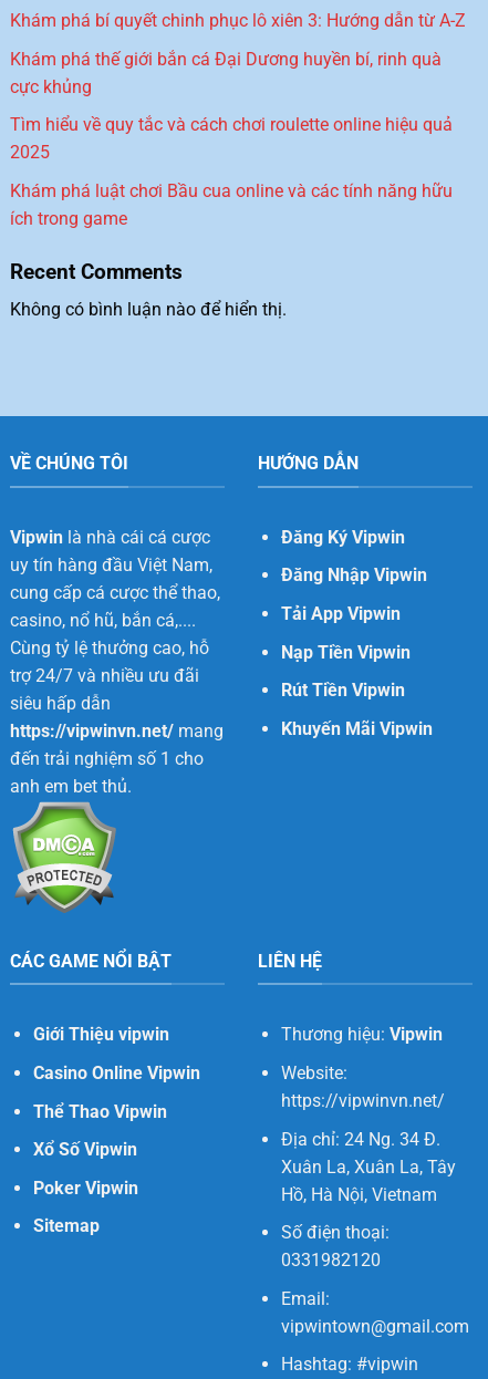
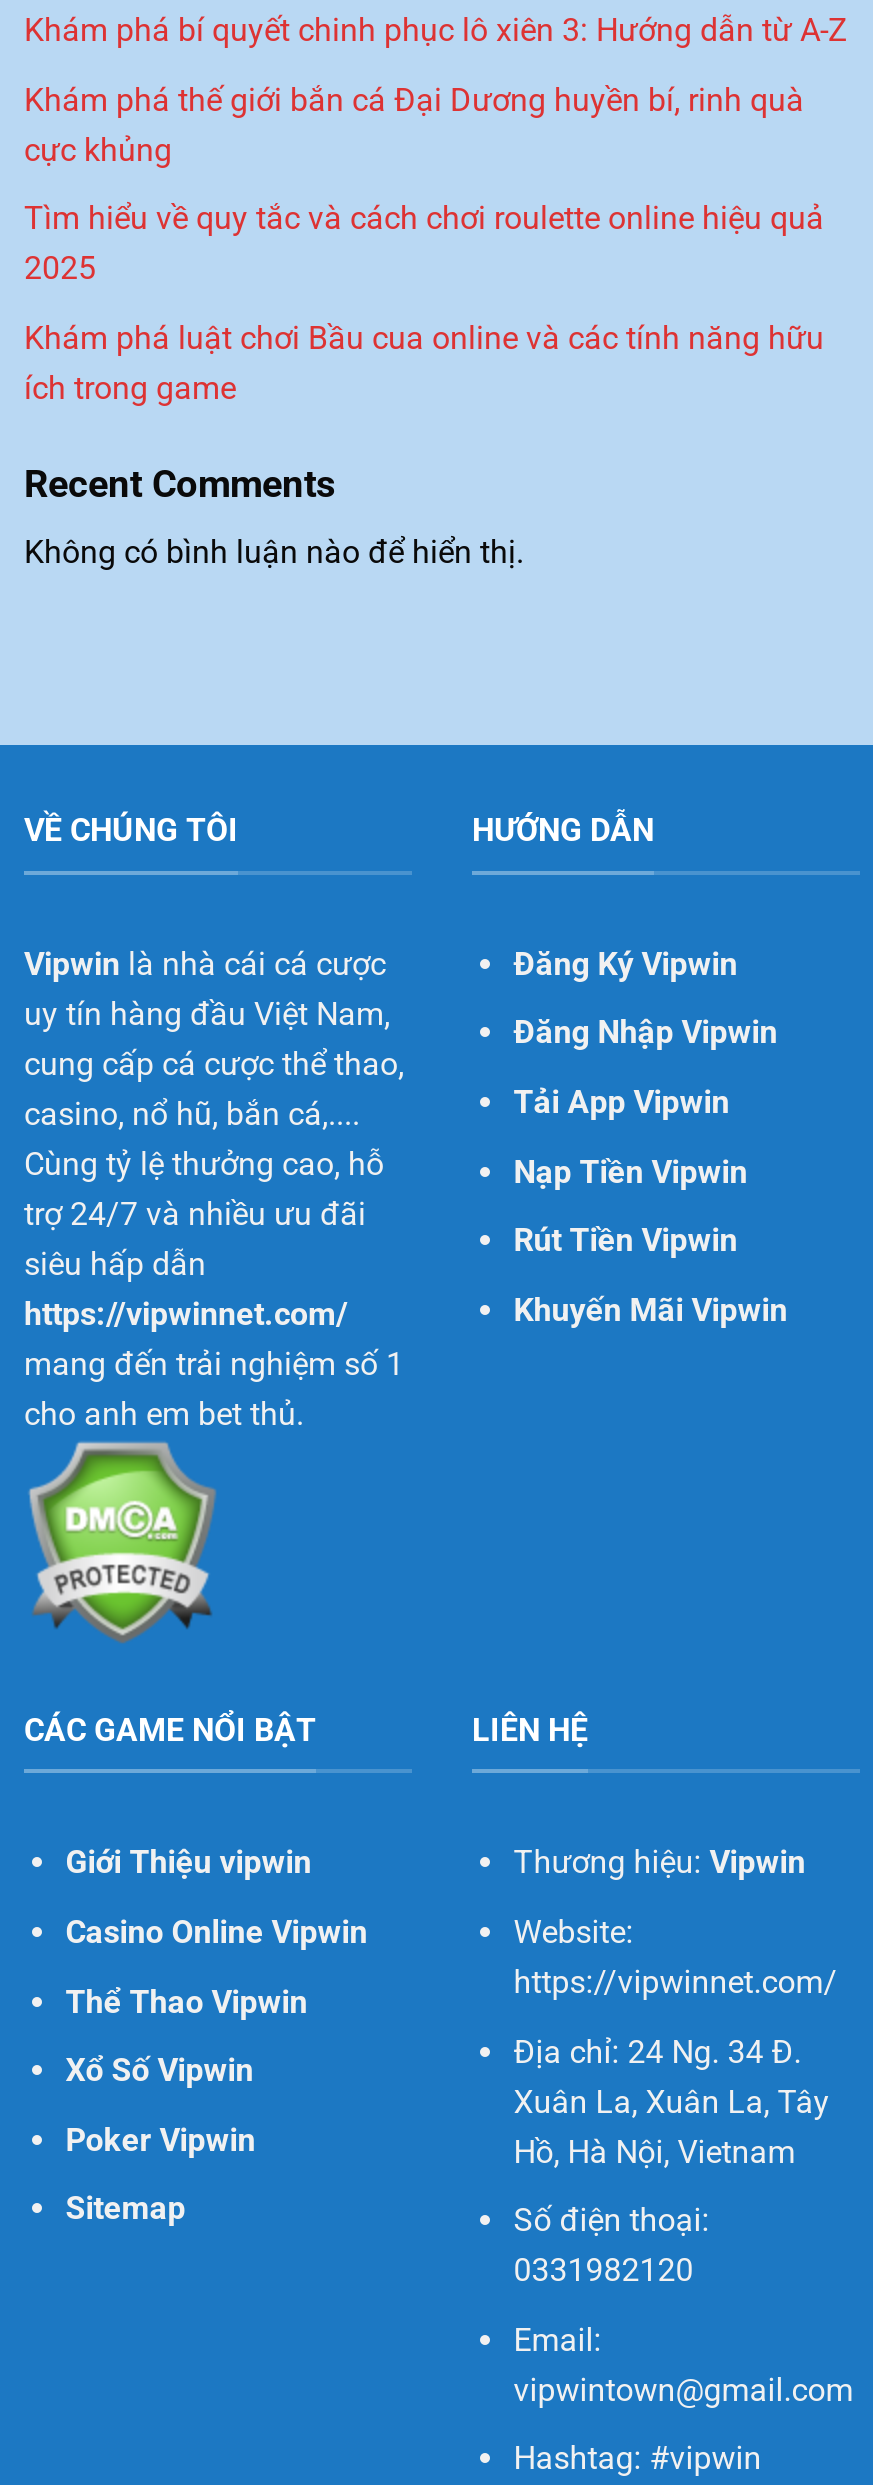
- https://vipwinvn.net/ mang
- đến trải nghiệm số 1 cho
- anh em bet thủ.
+ https://vipwinnet.com/
+ mang đến trải nghiệm số 1
+ cho anh em bet thủ.

- https://vipwinvn.net/
+ https://vipwinnet.com/
